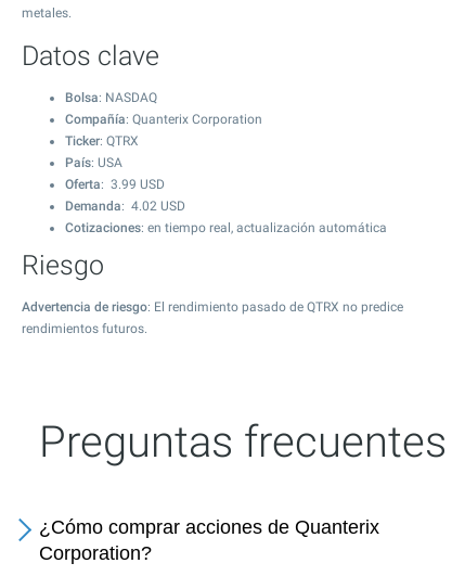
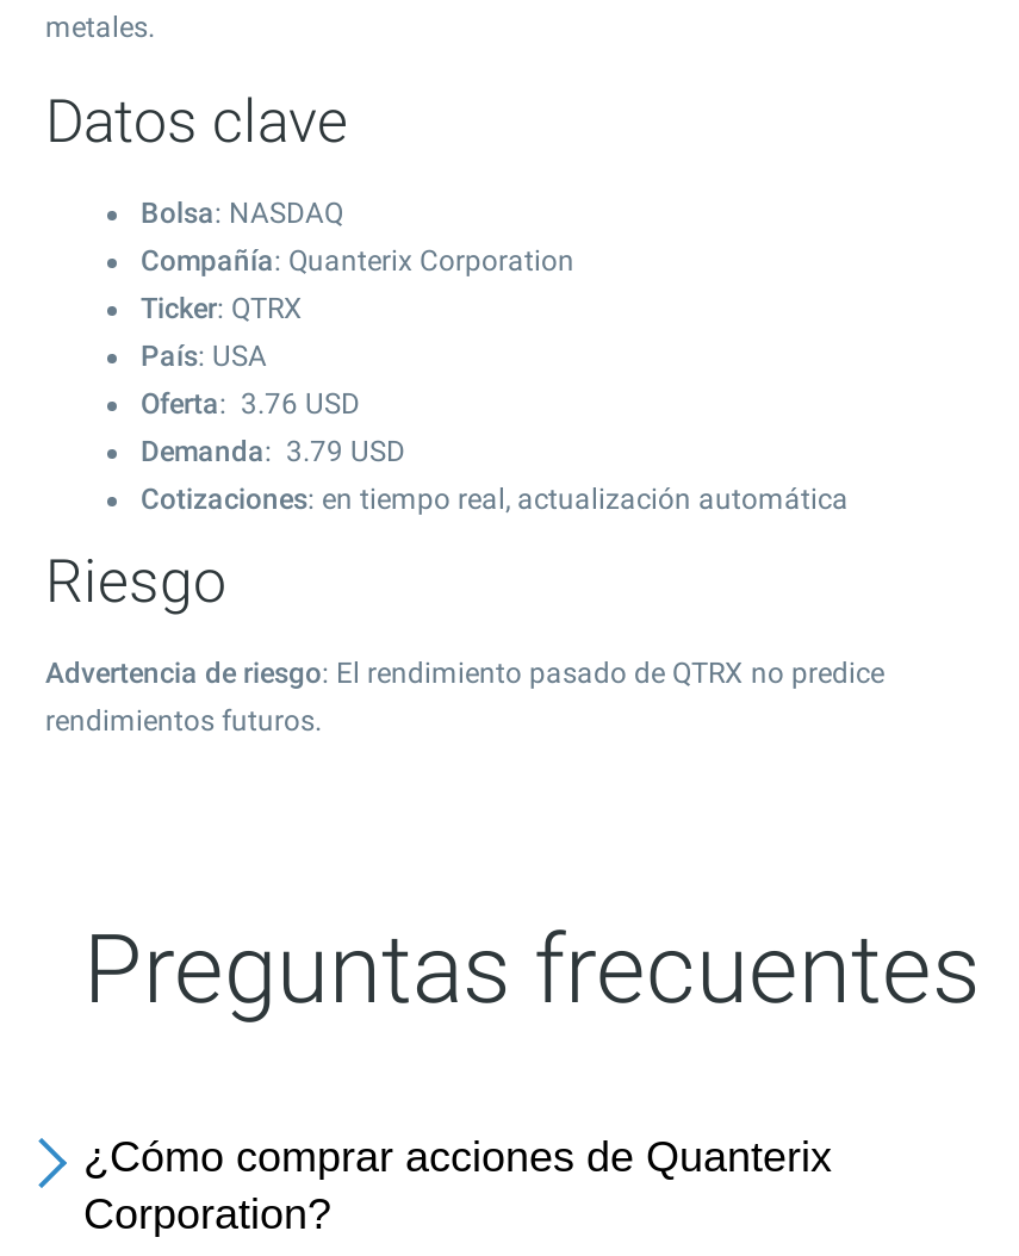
- Oferta: 3.99 USD
+ Oferta: 3.76 USD

- Demanda: 4.02 USD
+ Demanda: 3.79 USD
